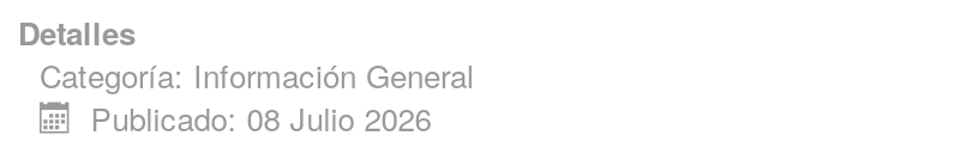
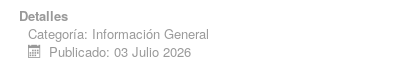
- Publicado: 08 Julio 2026
+ Publicado: 03 Julio 2026
